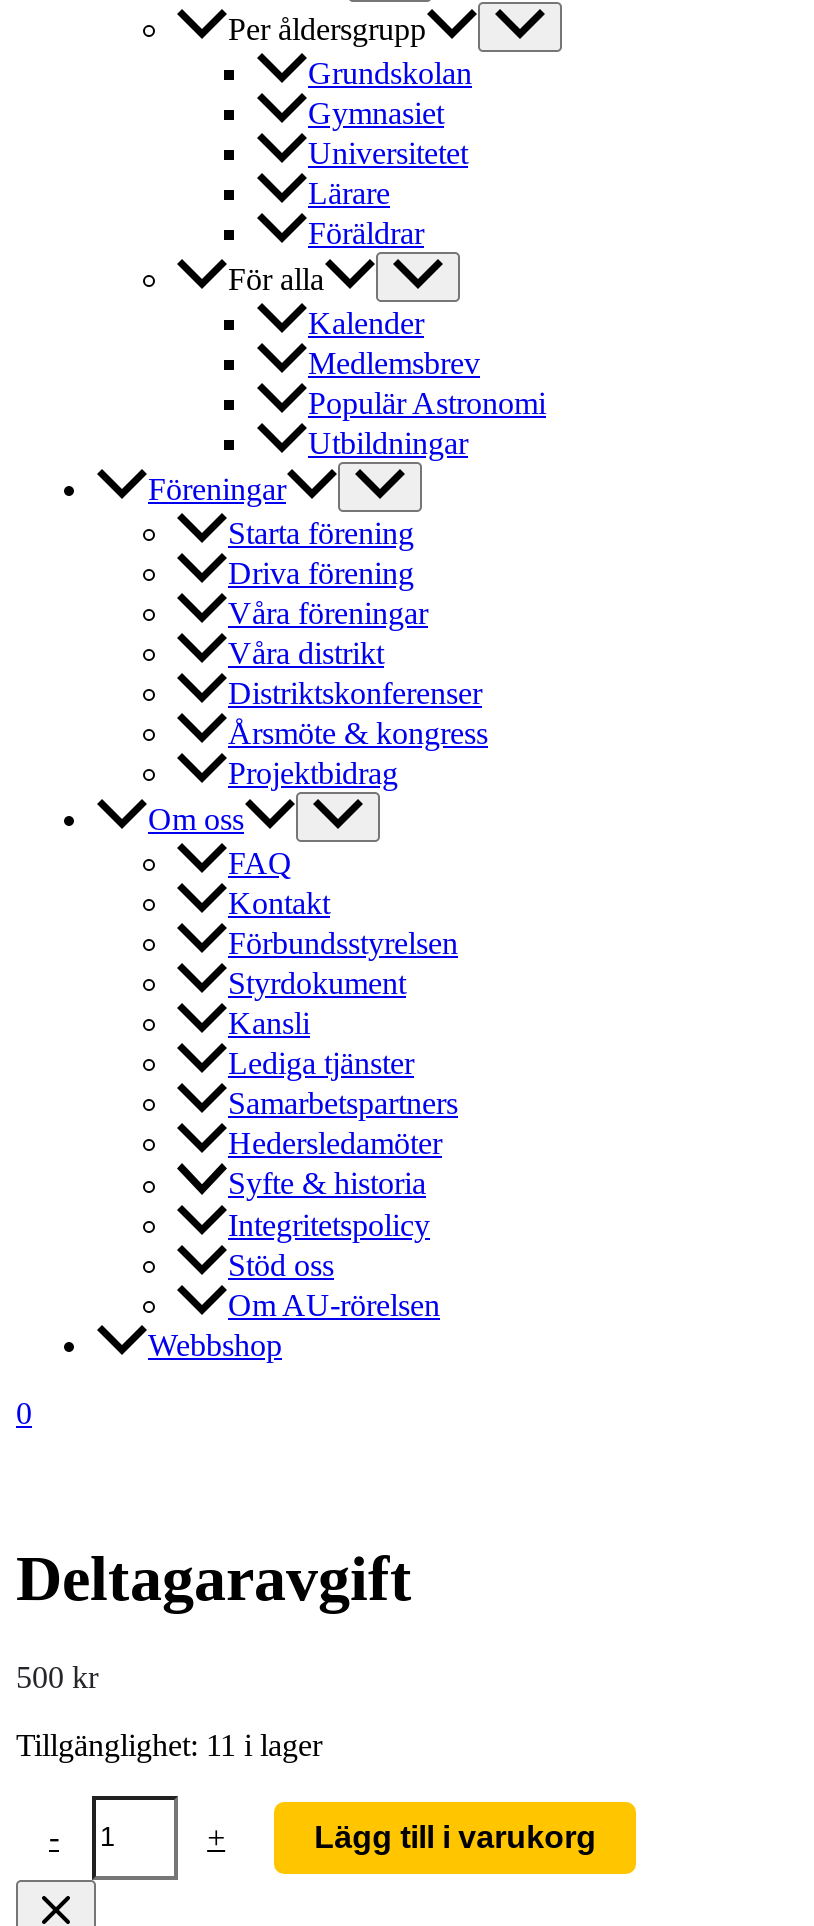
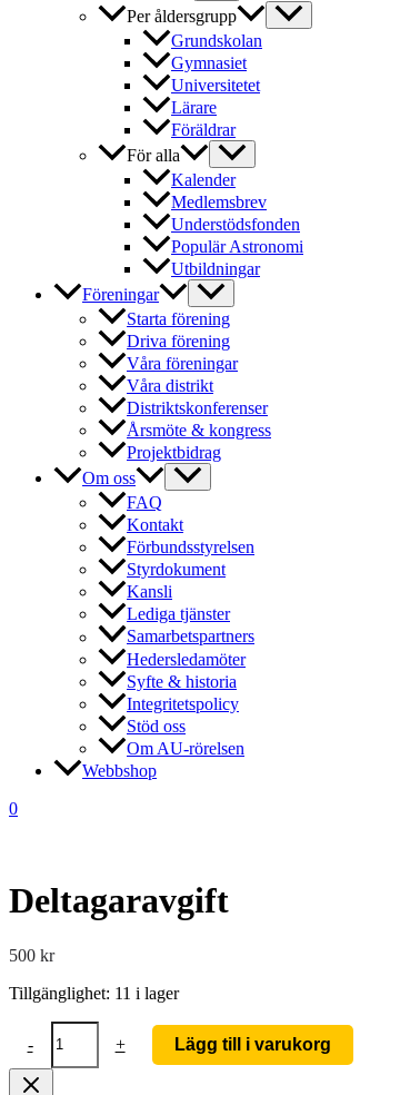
+ Understödsfonden
